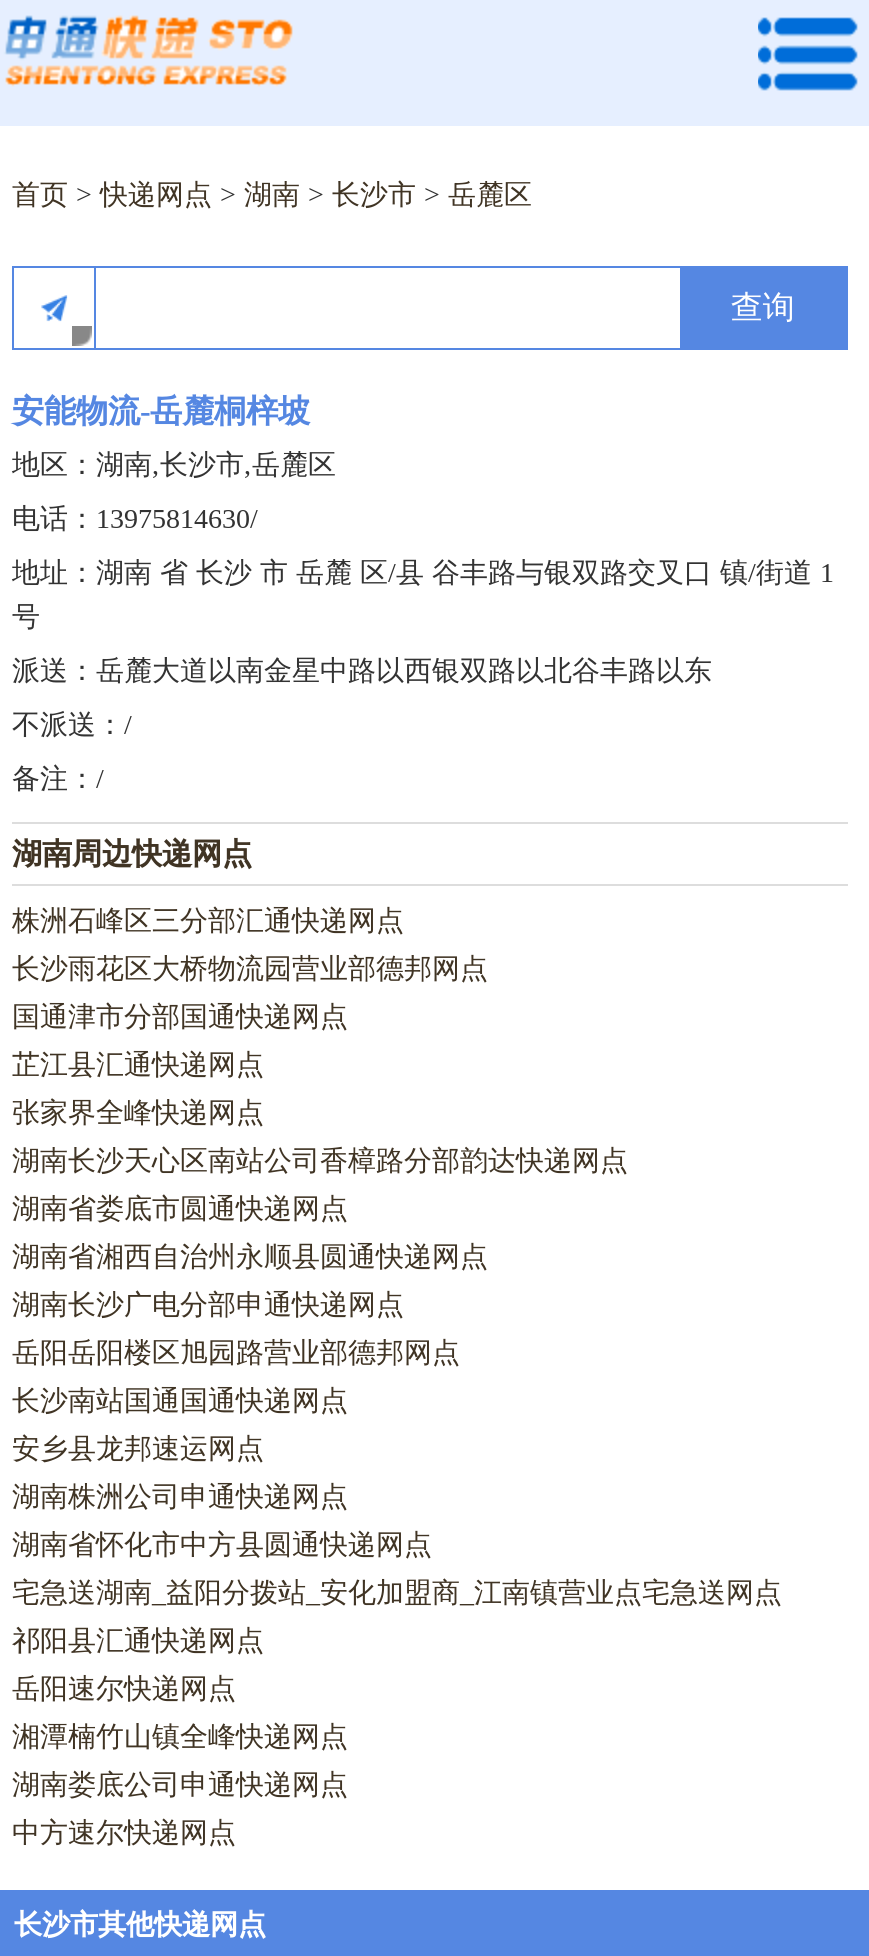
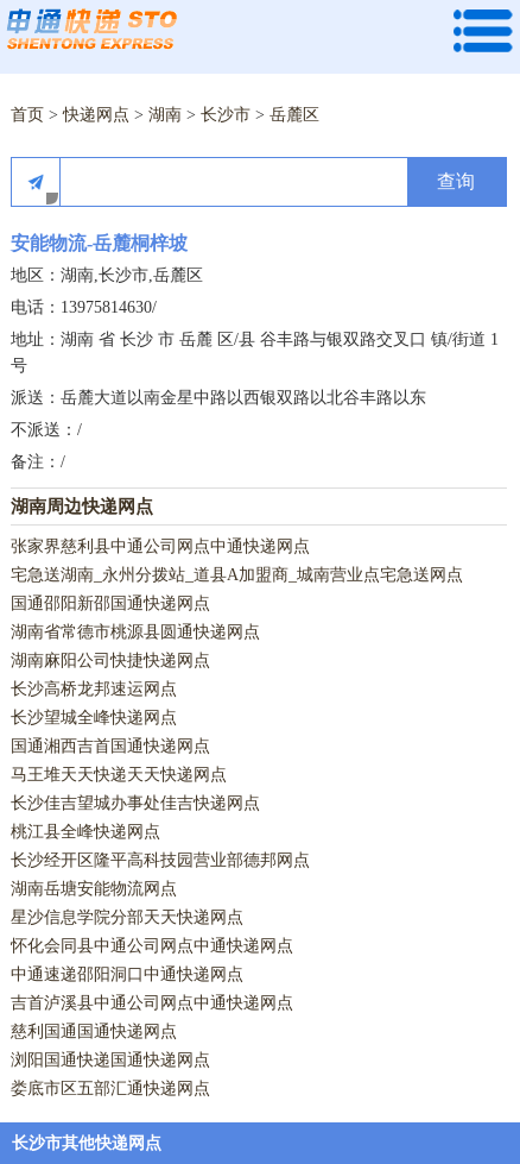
- 株洲石峰区三分部汇通快递网点
+ 张家界慈利县中通公司网点中通快递网点

- 长沙雨花区大桥物流园营业部德邦网点
+ 宅急送湖南_永州分拨站_道县A加盟商_城南营业点宅急送网点

- 国通津市分部国通快递网点
+ 国通邵阳新邵国通快递网点

- 芷江县汇通快递网点
+ 湖南省常德市桃源县圆通快递网点

- 张家界全峰快递网点
+ 湖南麻阳公司快捷快递网点

- 湖南长沙天心区南站公司香樟路分部韵达快递网点
+ 长沙高桥龙邦速运网点

- 湖南省娄底市圆通快递网点
+ 长沙望城全峰快递网点

- 湖南省湘西自治州永顺县圆通快递网点
+ 国通湘西吉首国通快递网点

- 湖南长沙广电分部申通快递网点
+ 马王堆天天快递天天快递网点

- 岳阳岳阳楼区旭园路营业部德邦网点
+ 长沙佳吉望城办事处佳吉快递网点

- 长沙南站国通国通快递网点
+ 桃江县全峰快递网点

- 安乡县龙邦速运网点
+ 长沙经开区隆平高科技园营业部德邦网点

- 湖南株洲公司申通快递网点
+ 湖南岳塘安能物流网点

- 湖南省怀化市中方县圆通快递网点
+ 星沙信息学院分部天天快递网点

- 宅急送湖南_益阳分拨站_安化加盟商_江南镇营业点宅急送网点
+ 怀化会同县中通公司网点中通快递网点

- 祁阳县汇通快递网点
+ 中通速递邵阳洞口中通快递网点

- 岳阳速尔快递网点
+ 吉首泸溪县中通公司网点中通快递网点

- 湘潭楠竹山镇全峰快递网点
+ 慈利国通国通快递网点

- 湖南娄底公司申通快递网点
+ 浏阳国通快递国通快递网点

- 中方速尔快递网点
+ 娄底市区五部汇通快递网点
